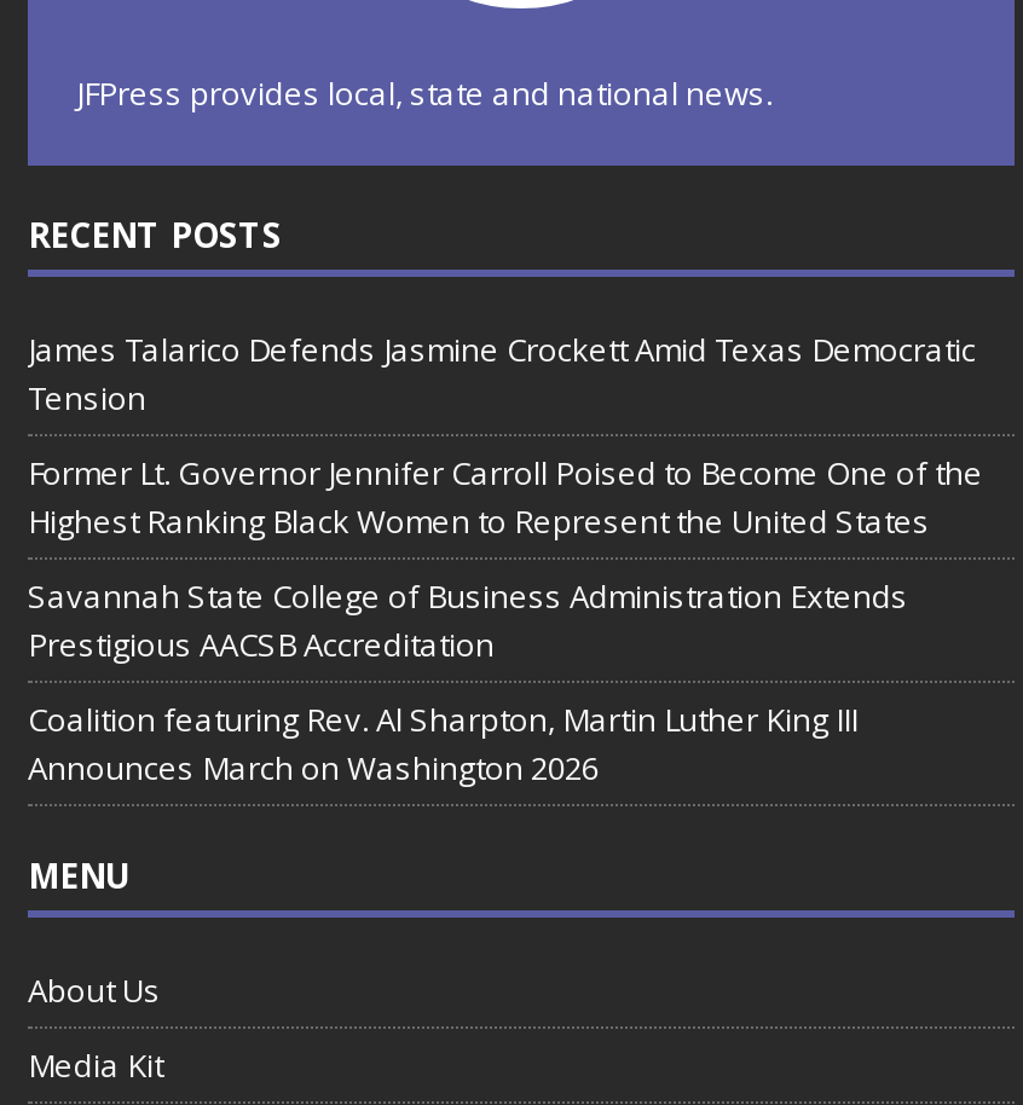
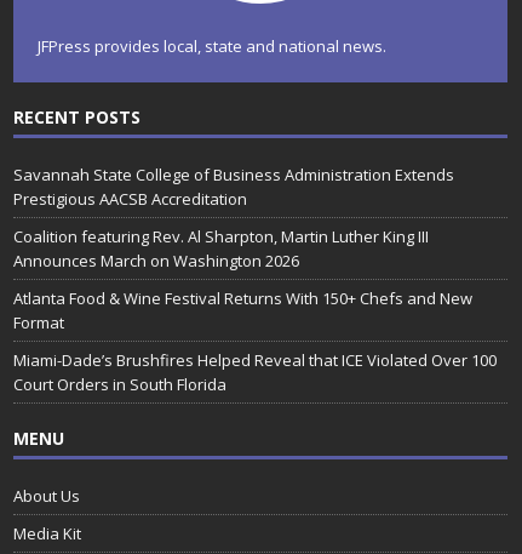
- James Talarico Defends Jasmine Crockett Amid Texas Democratic
- Tension
- Former Lt. Governor Jennifer Carroll Poised to Become One of the
- Highest Ranking Black Women to Represent the United States

moved up: Savannah State College of Business Administration Extends | Prestigious AACSB Accreditation | Coalition featuring Rev. Al Sharpton, Martin Luther King III | Announces March on Washington 2026

+ Atlanta Food & Wine Festival Returns With 150+ Chefs and New
+ Format
+ Miami-Dade’s Brushfires Helped Reveal that ICE Violated Over 100
+ Court Orders in South Florida
